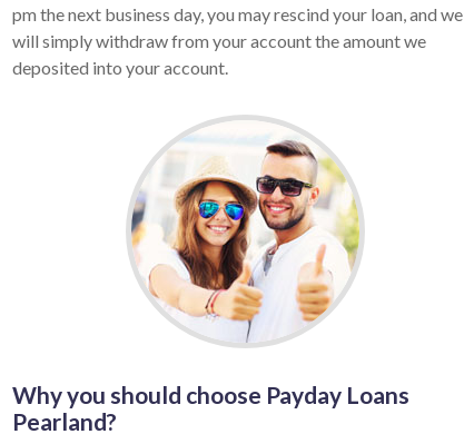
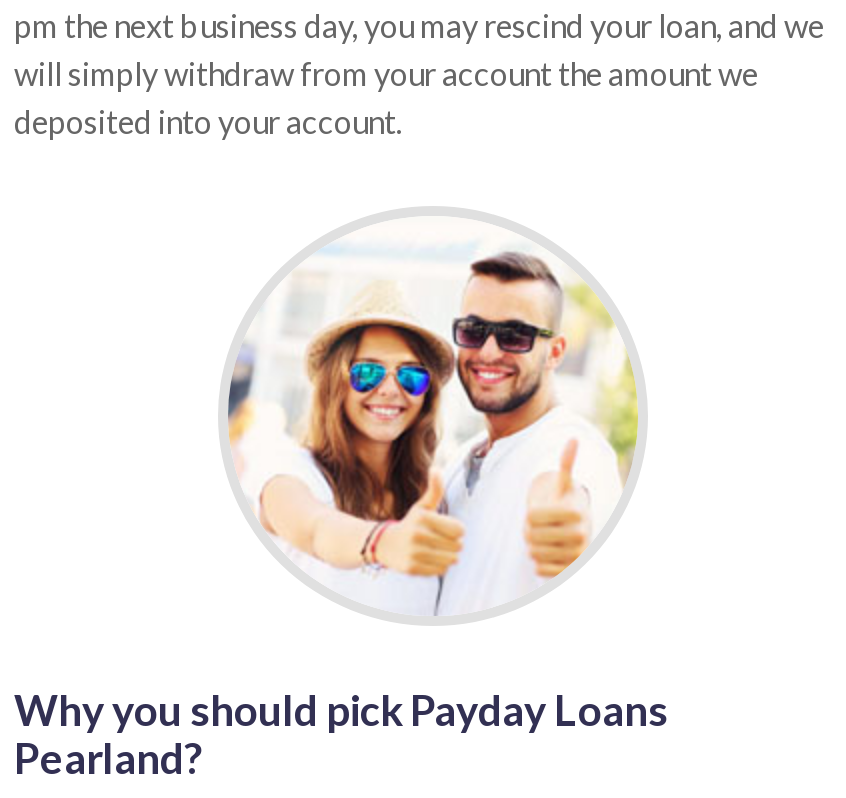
- Why you should choose Payday Loans
+ Why you should pick Payday Loans
